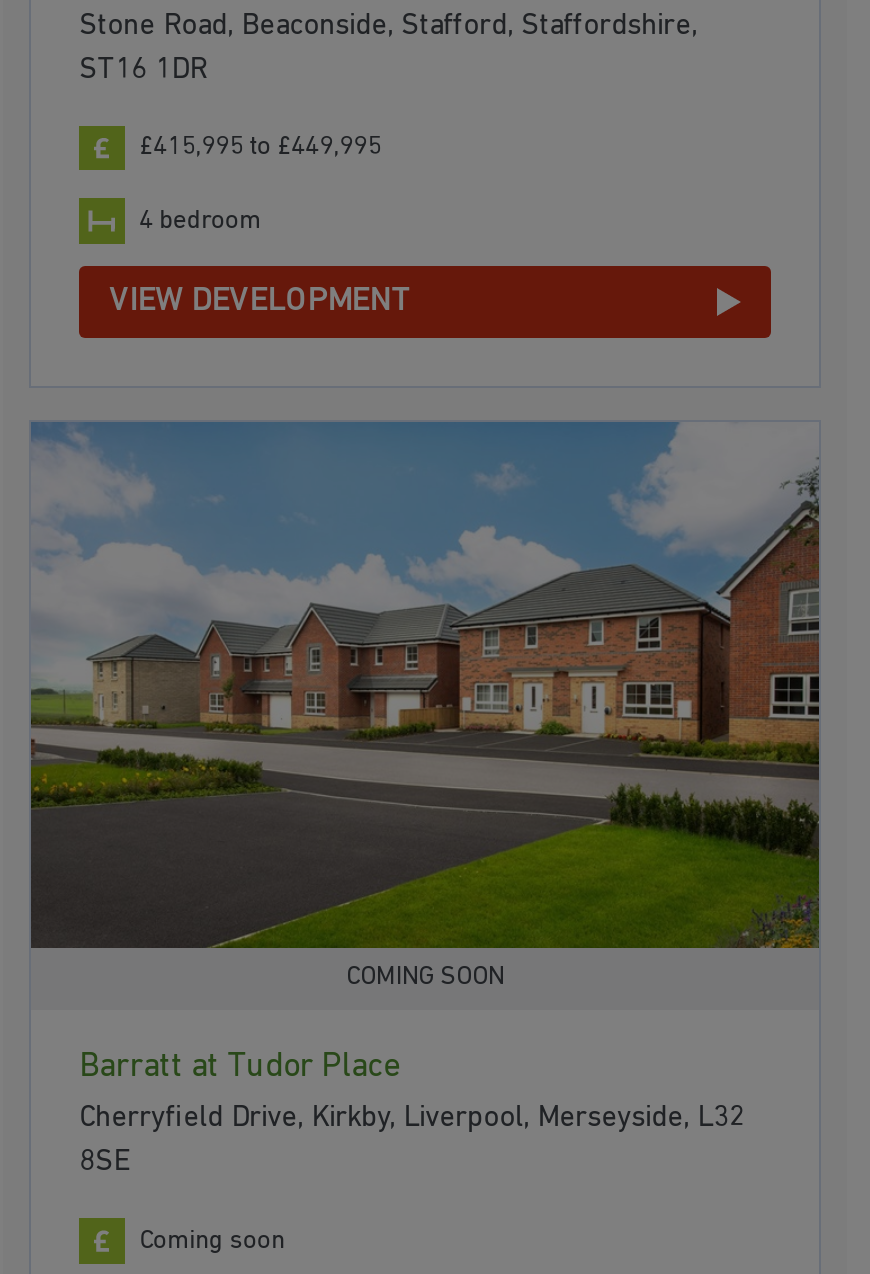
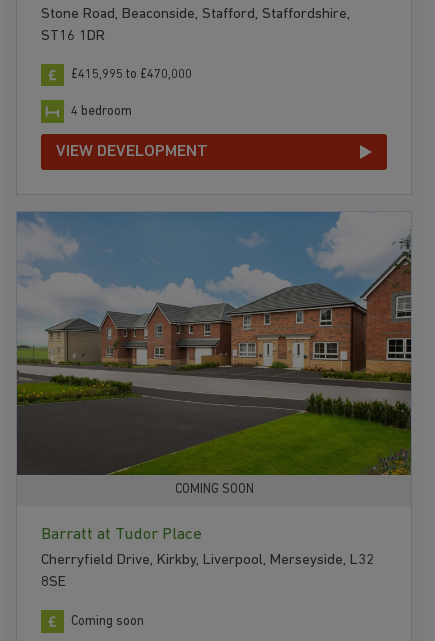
- £415,995 to £449,995
+ £415,995 to £470,000
